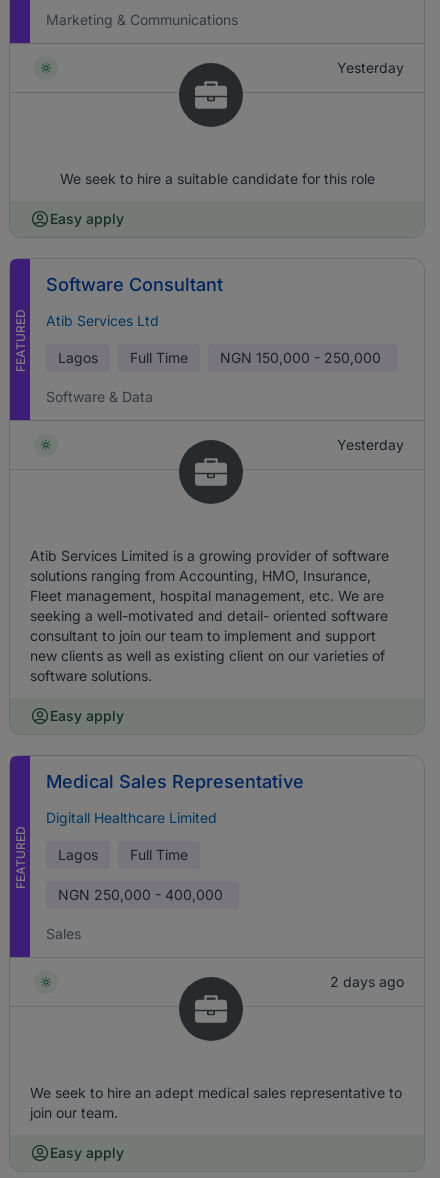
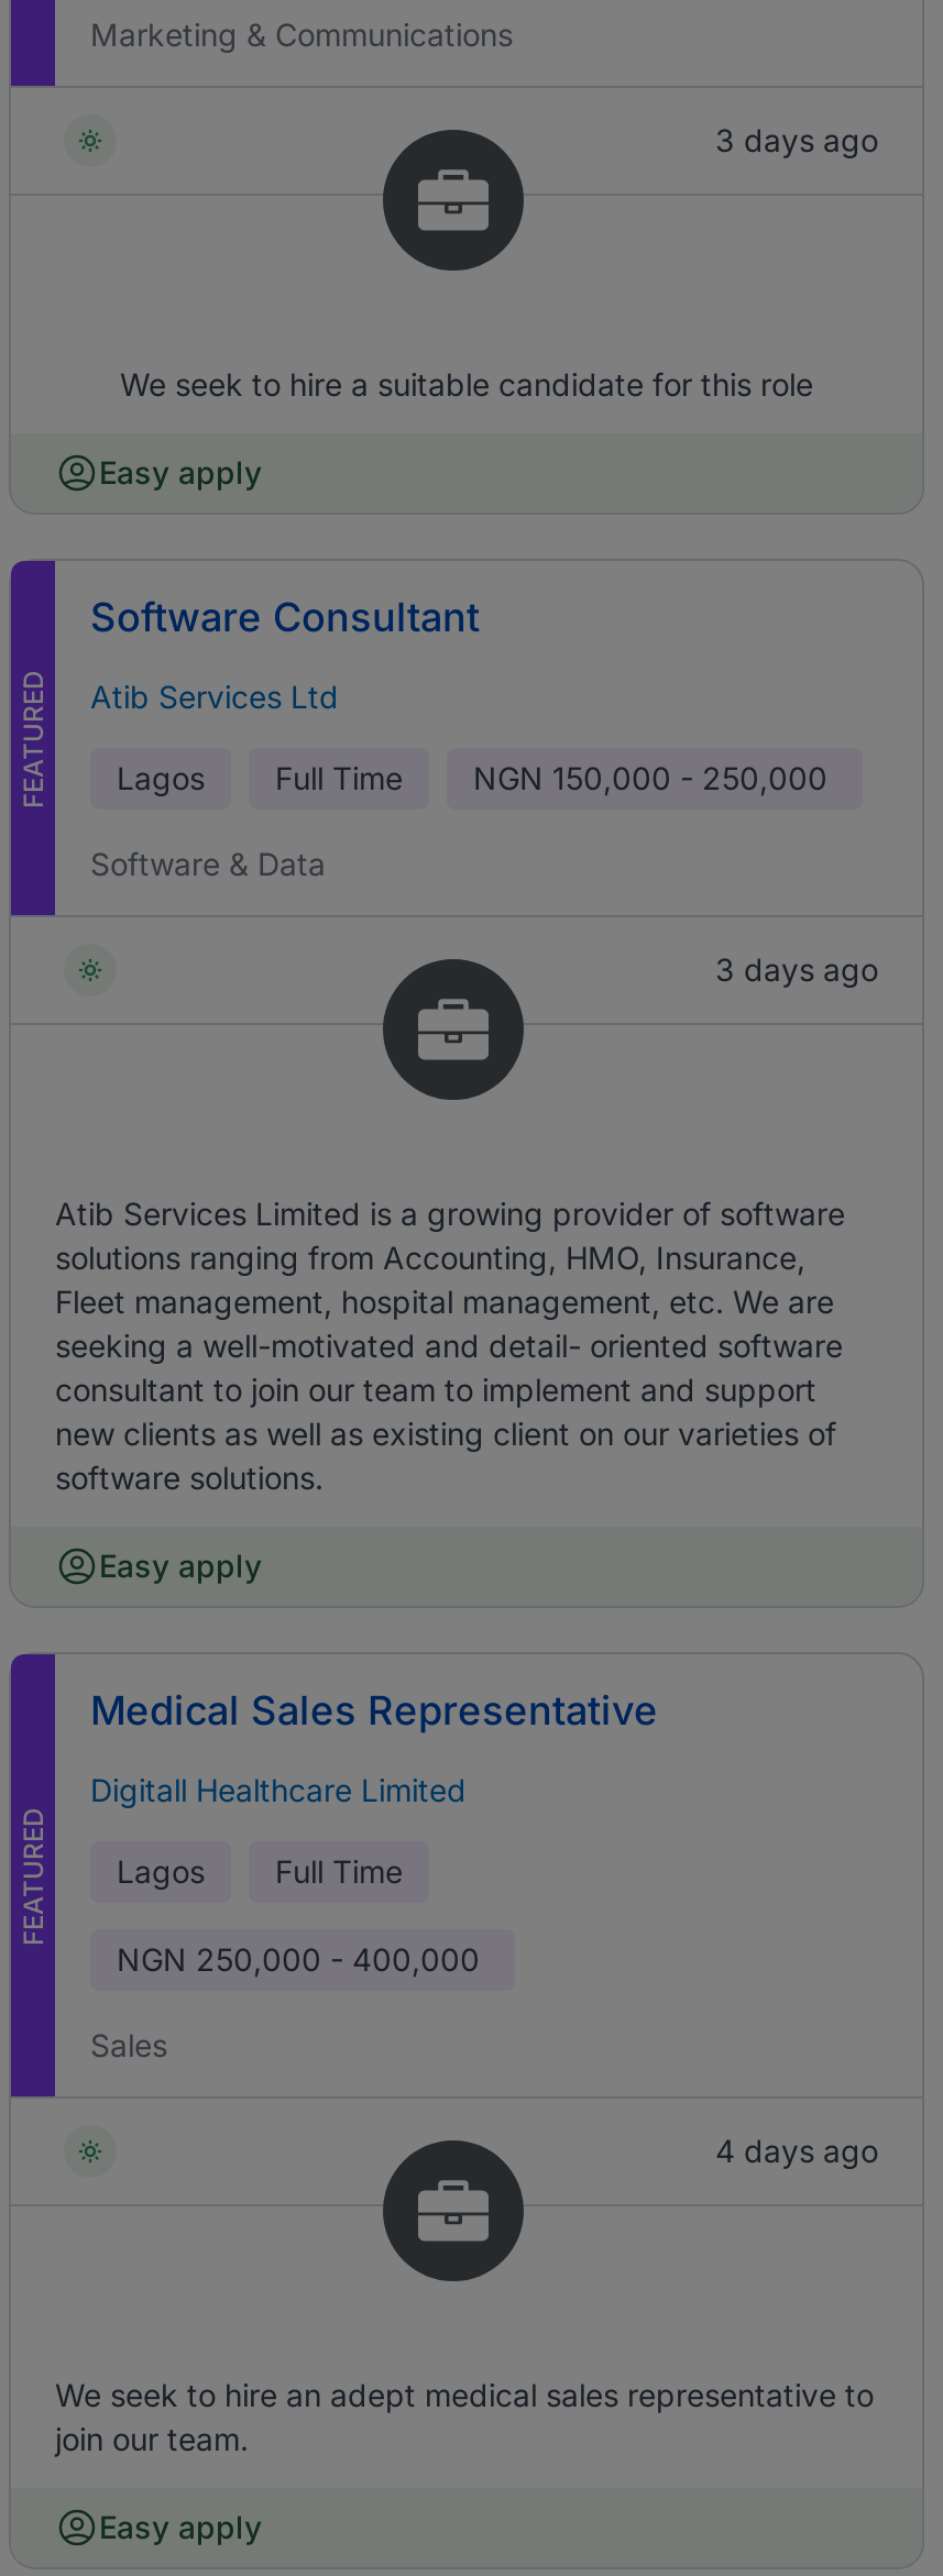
- Yesterday
+ 3 days ago

- Yesterday
+ 3 days ago

- 2 days ago
+ 4 days ago
